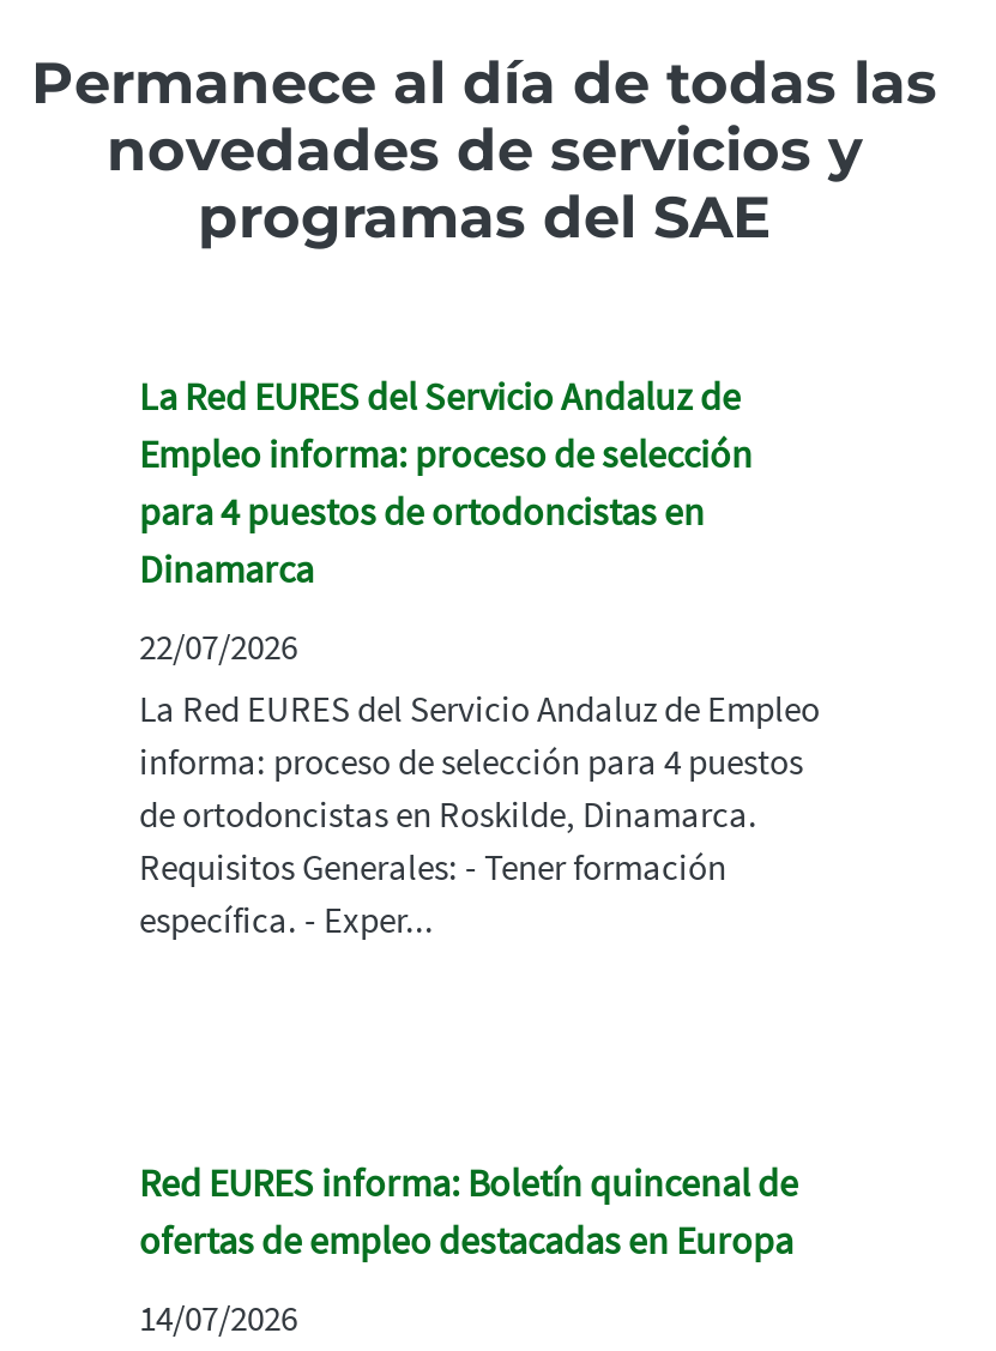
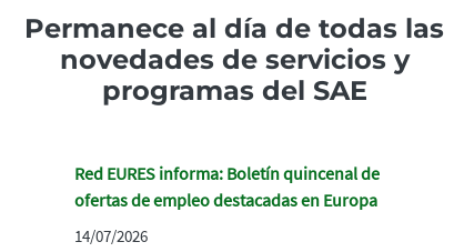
- La Red EURES del Servicio Andaluz de
- Empleo informa: proceso de selección
- para 4 puestos de ortodoncistas en
- Dinamarca
- 22/07/2026
- La Red EURES del Servicio Andaluz de Empleo
- informa: proceso de selección para 4 puestos
- de ortodoncistas en Roskilde, Dinamarca.
- Requisitos Generales: - Tener formación
- específica. - Exper...
